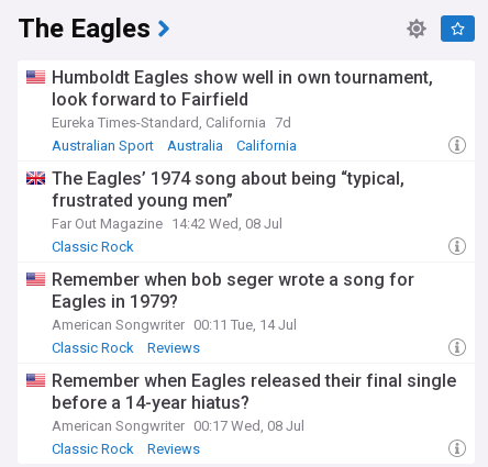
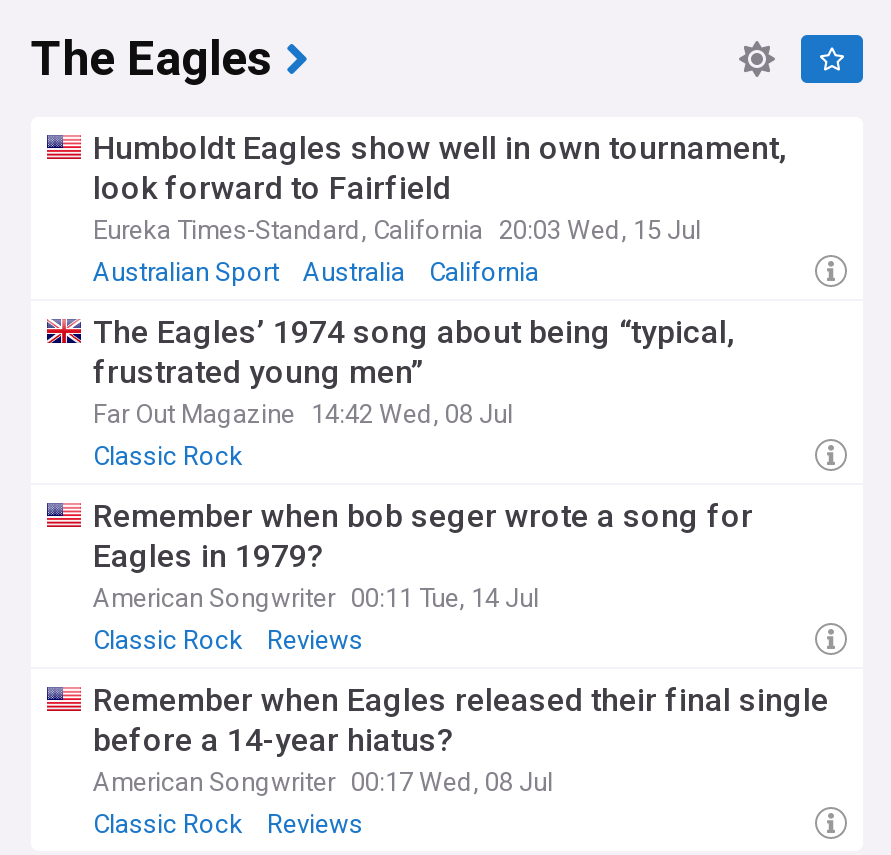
- Eureka Times-Standard, California 7d
+ Eureka Times-Standard, California 20:03 Wed, 15 Jul
